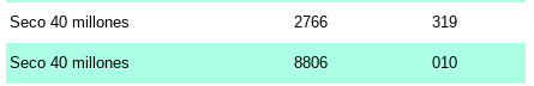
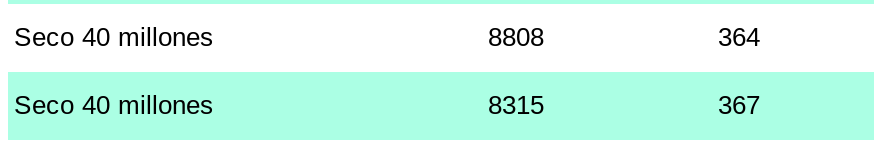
- 2766
+ 8808

- 319
+ 364

- 8806
+ 8315

- 010
+ 367
